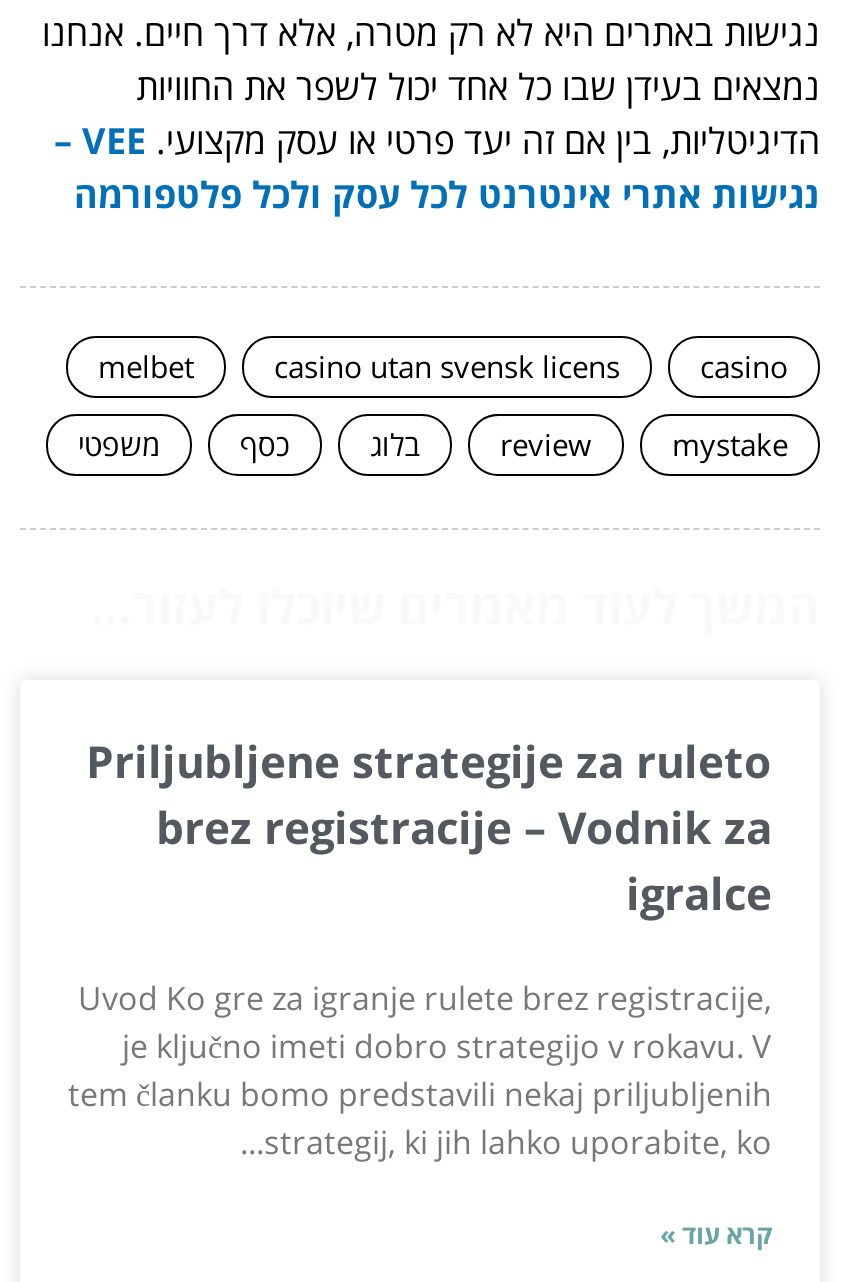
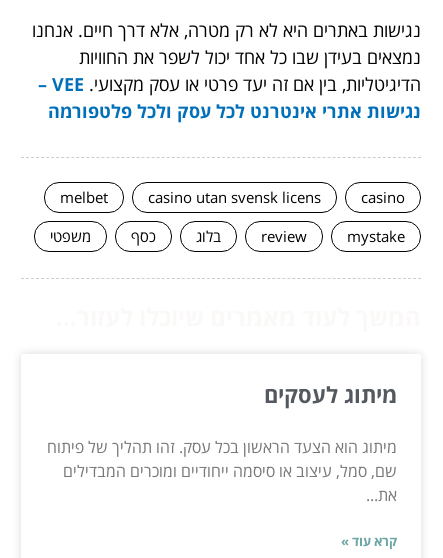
- Priljubljene strategije za ruleto
- brez registracije – Vodnik za
- igralce
+ מיתוג לעסקים

- Uvod Ko gre za igranje rulete brez registracije,
- je ključno imeti dobro strategijo v rokavu. V
- tem članku bomo predstavili nekaj priljubljenih
- strategij, ki jih lahko uporabite, ko...
+ מיתוג הוא הצעד הראשון בכל עסק. זהו תהליך של פיתוח
+ שם, סמל, עיצוב או סיסמה ייחודיים ומוכרים המבדילים
+ את...
